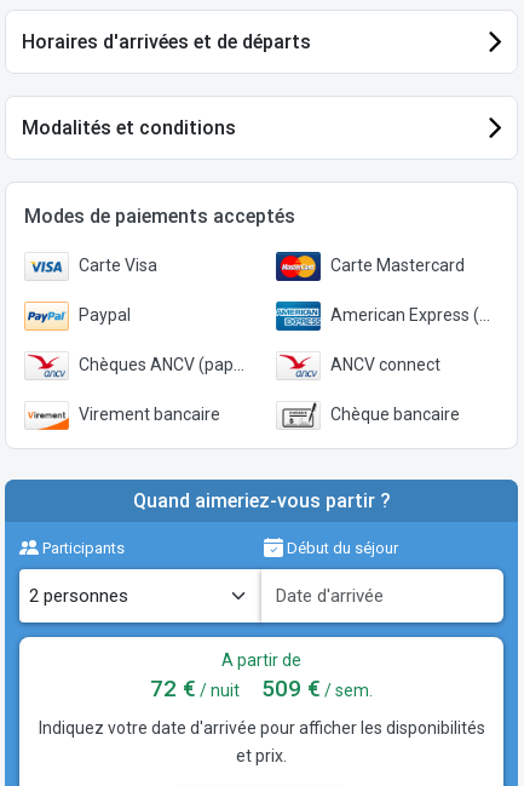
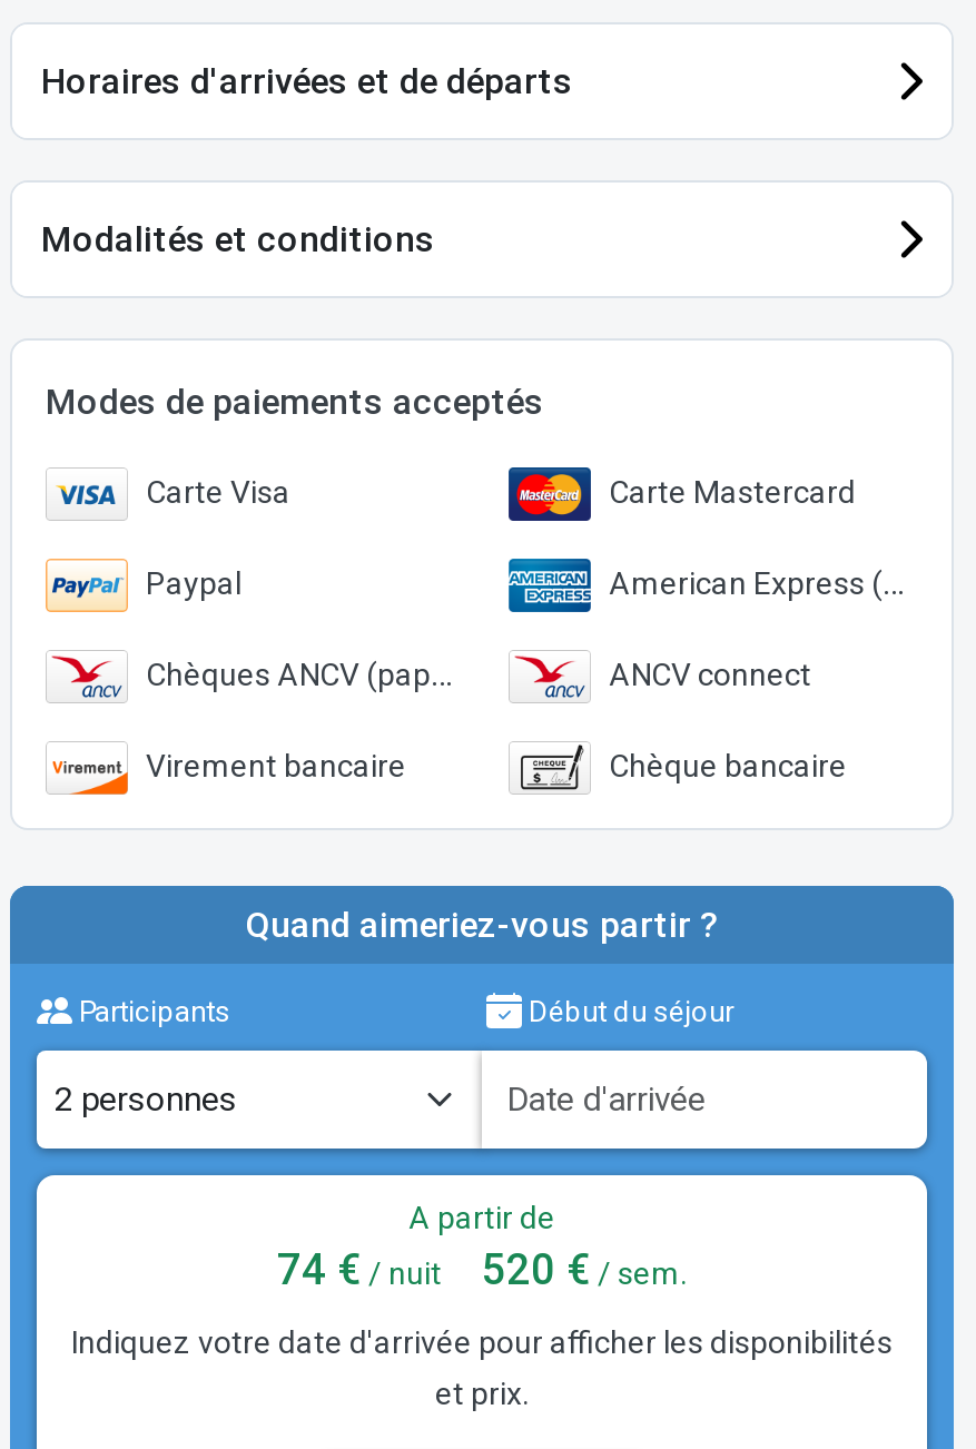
- 72 €/ nuit
+ 74 €/ nuit

- 509 €/ sem.
+ 520 €/ sem.
